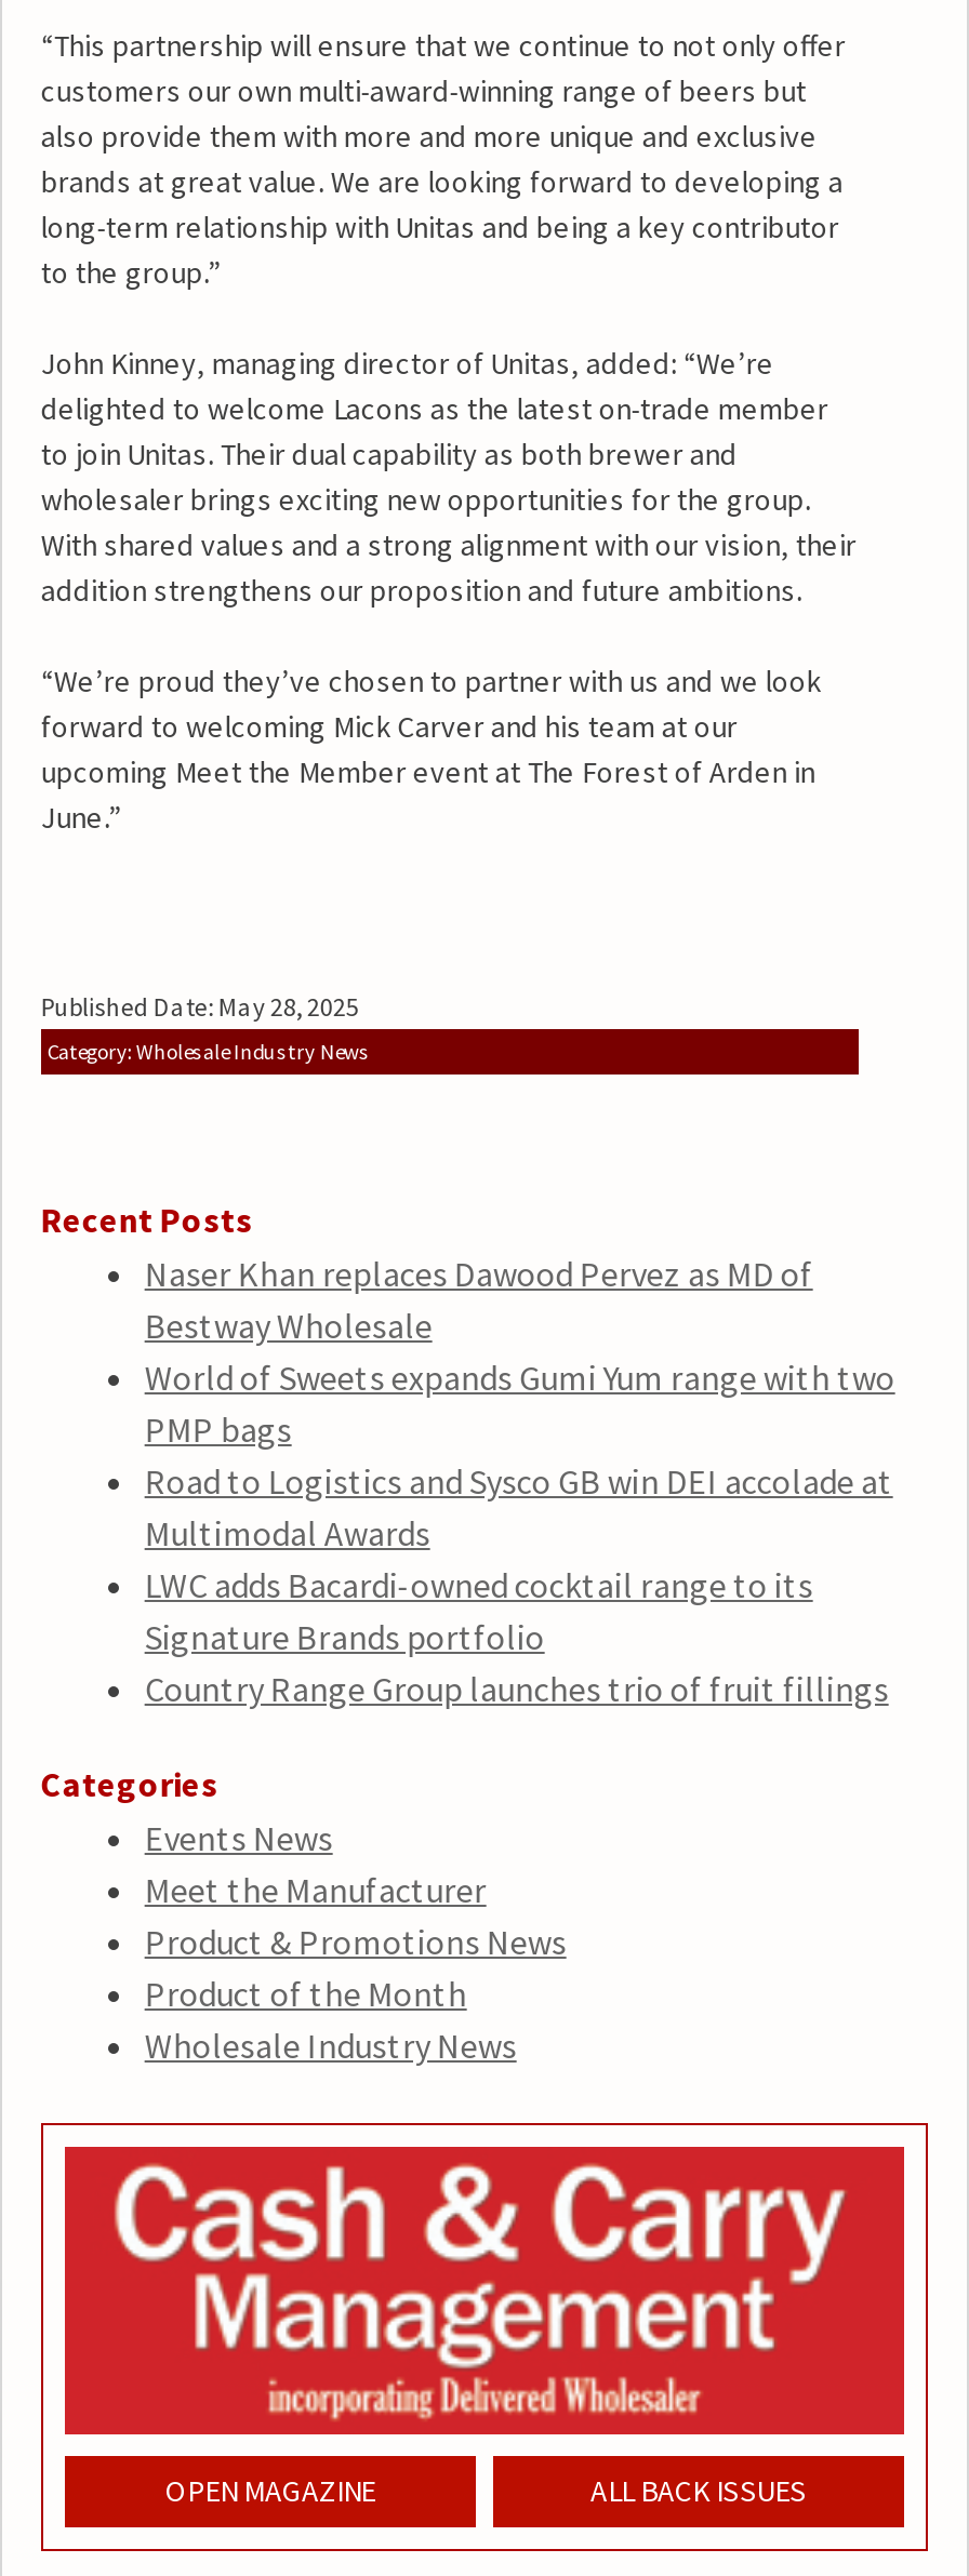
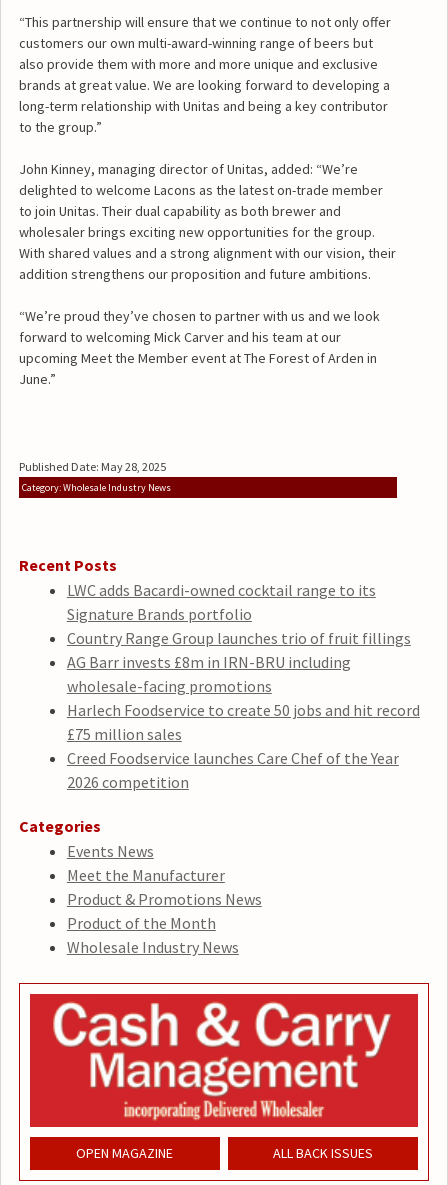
- Naser Khan replaces Dawood Pervez as MD of
- Bestway Wholesale
- World of Sweets expands Gumi Yum range with two
- PMP bags
- Road to Logistics and Sysco GB win DEI accolade at
- Multimodal Awards

moved up: LWC adds Bacardi-owned cocktail range to its | Signature Brands portfolio | Country Range Group launches trio of fruit fillings

+ AG Barr invests £8m in IRN-BRU including
+ wholesale-facing promotions
+ Harlech Foodservice to create 50 jobs and hit record
+ £75 million sales
+ Creed Foodservice launches Care Chef of the Year
+ 2026 competition
